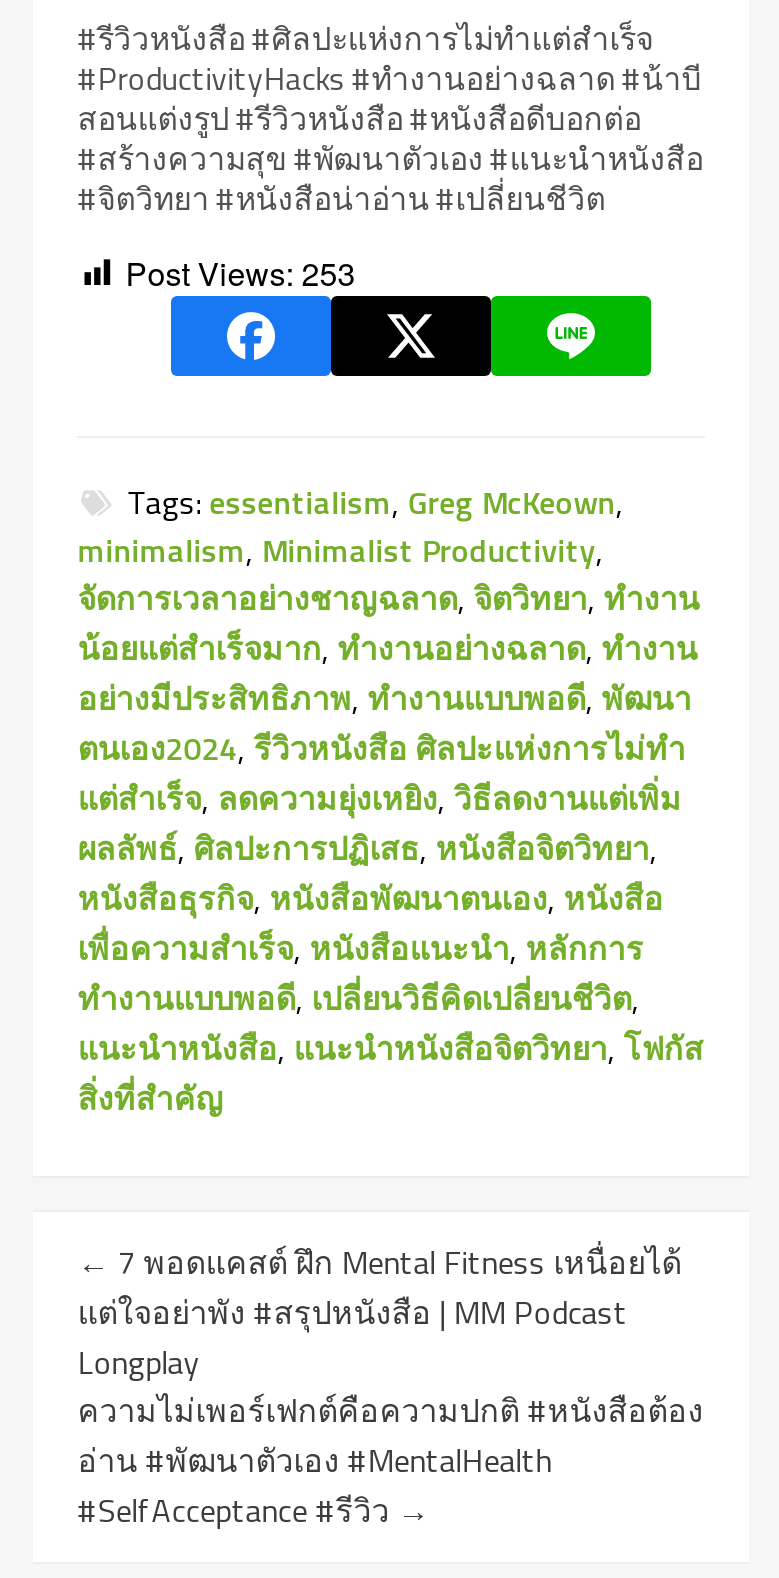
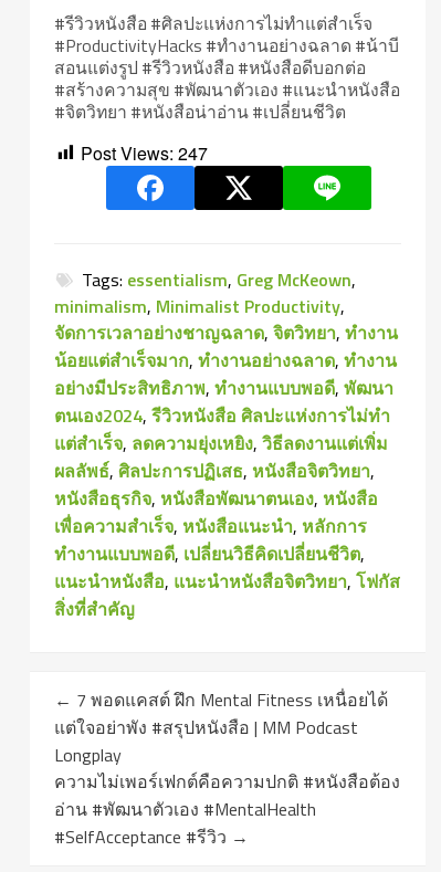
- Post Views: 253
+ Post Views: 247
